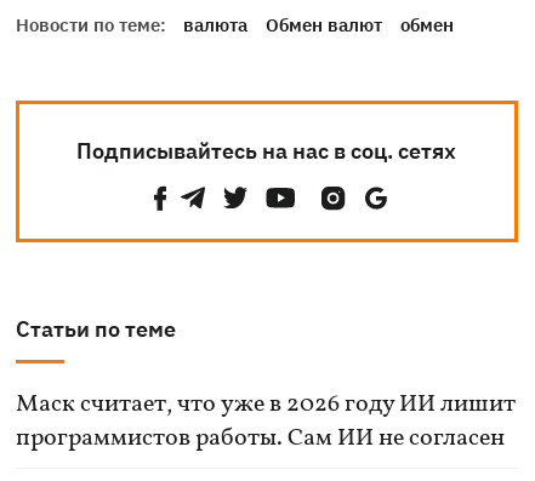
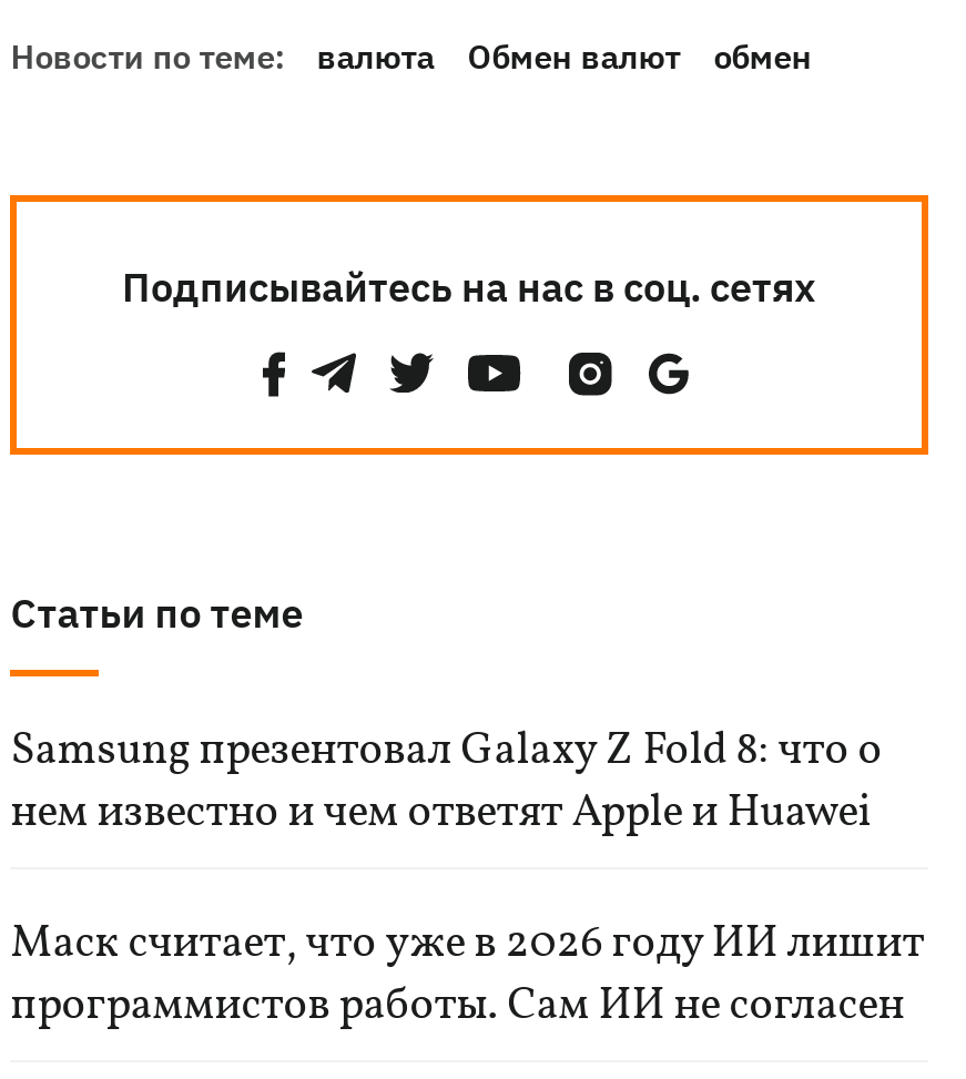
+ Samsung презентовал Galaxy Z Fold 8: что о
+ нем известно и чем ответят Apple и Huawei
